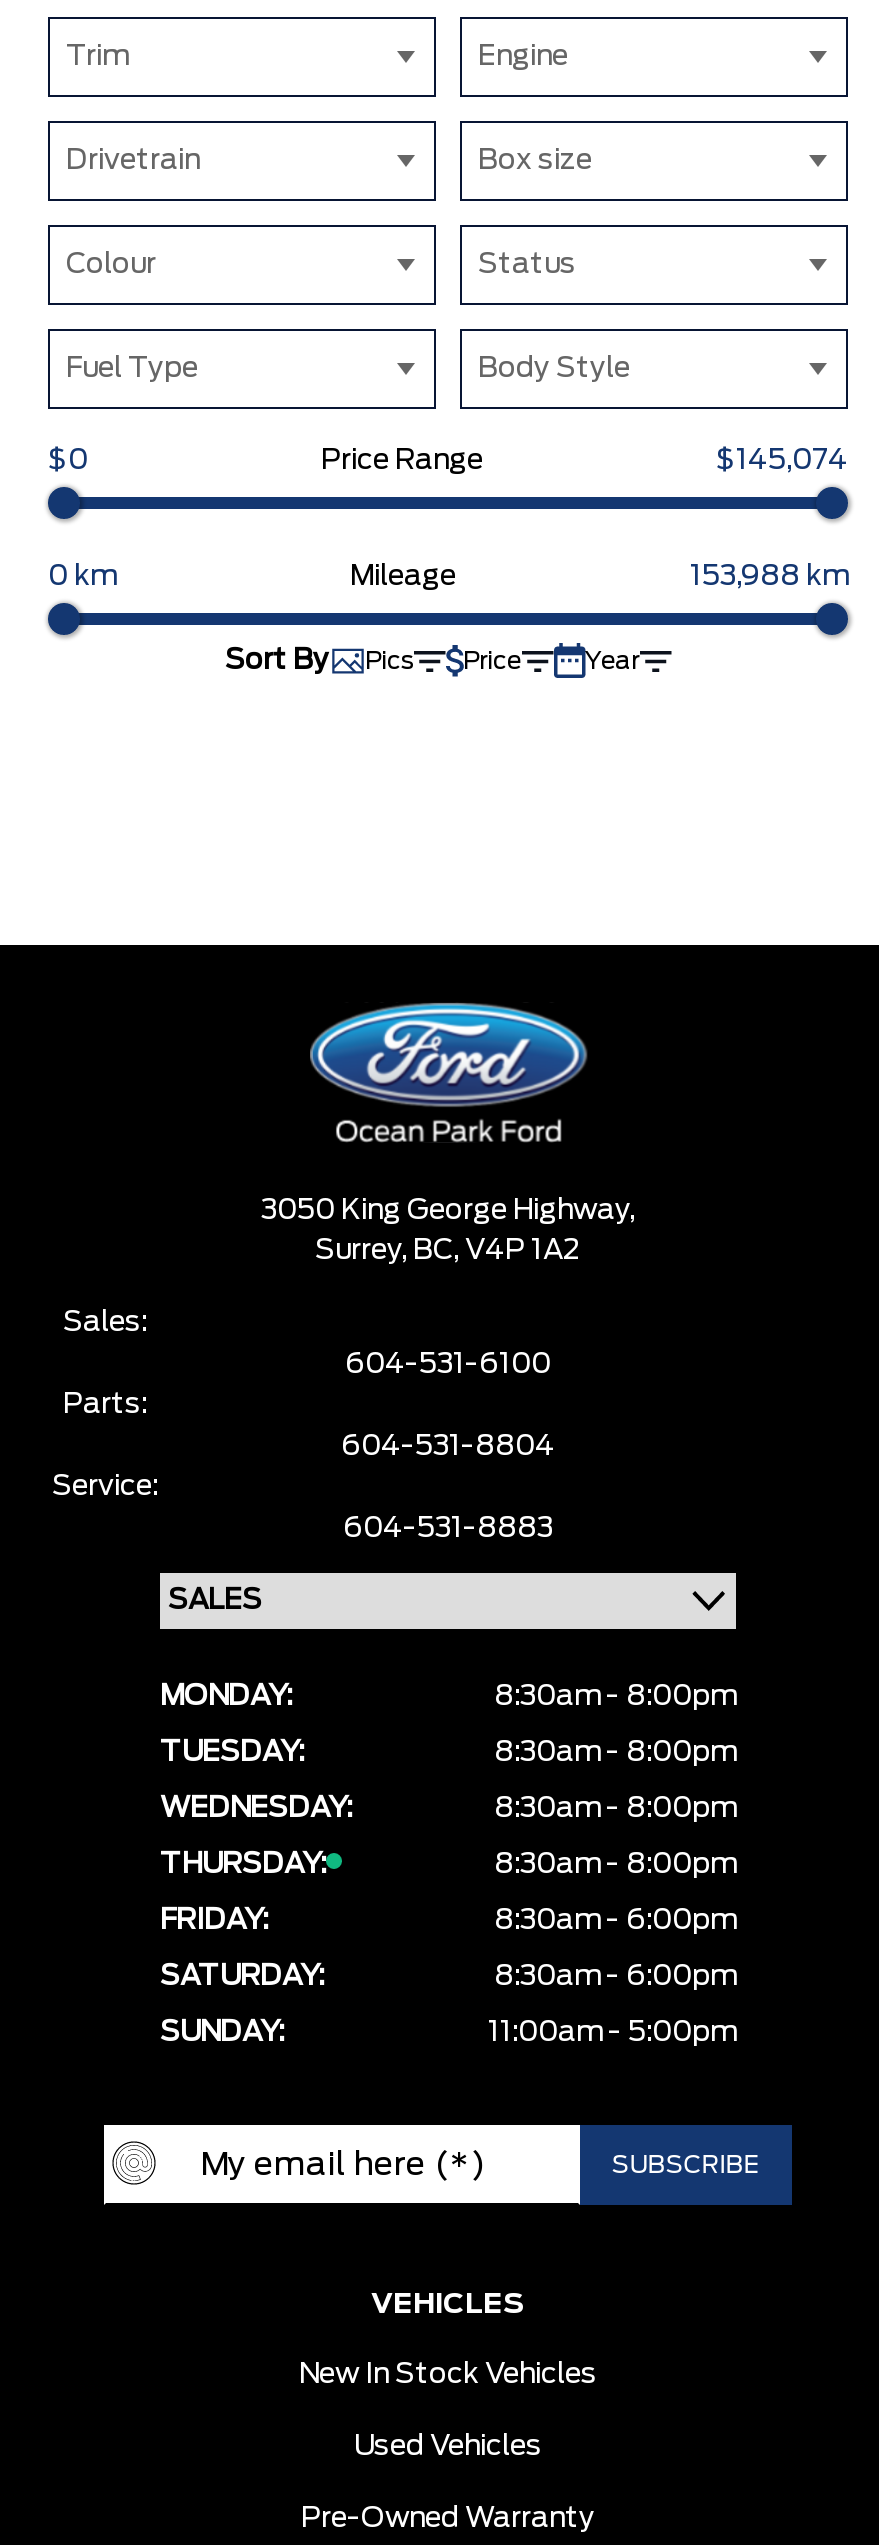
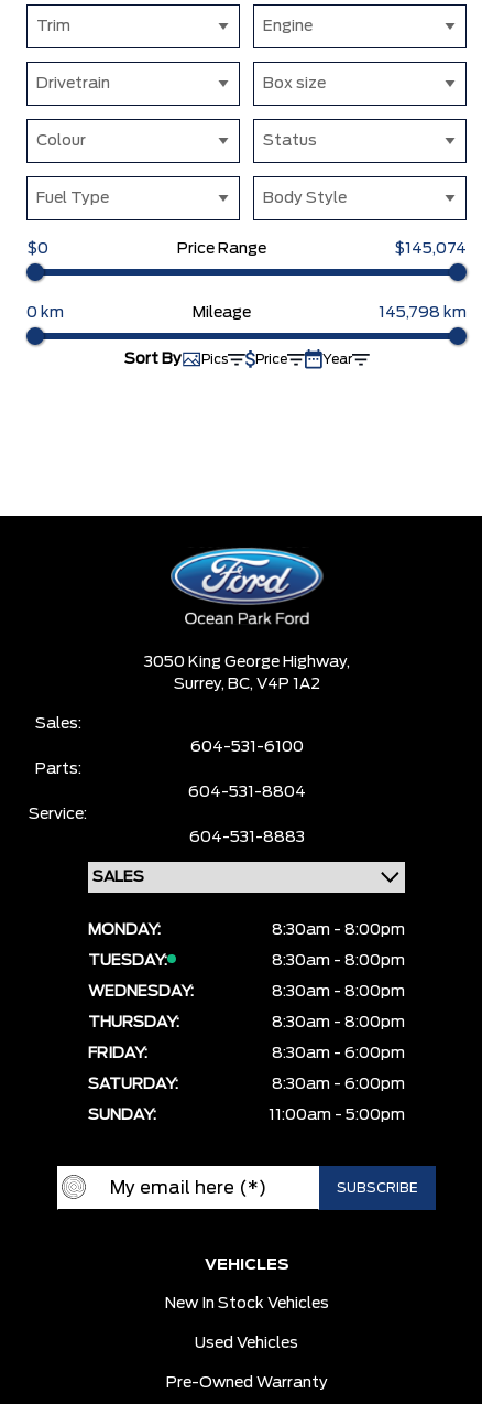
- 153,988 km
+ 145,798 km
